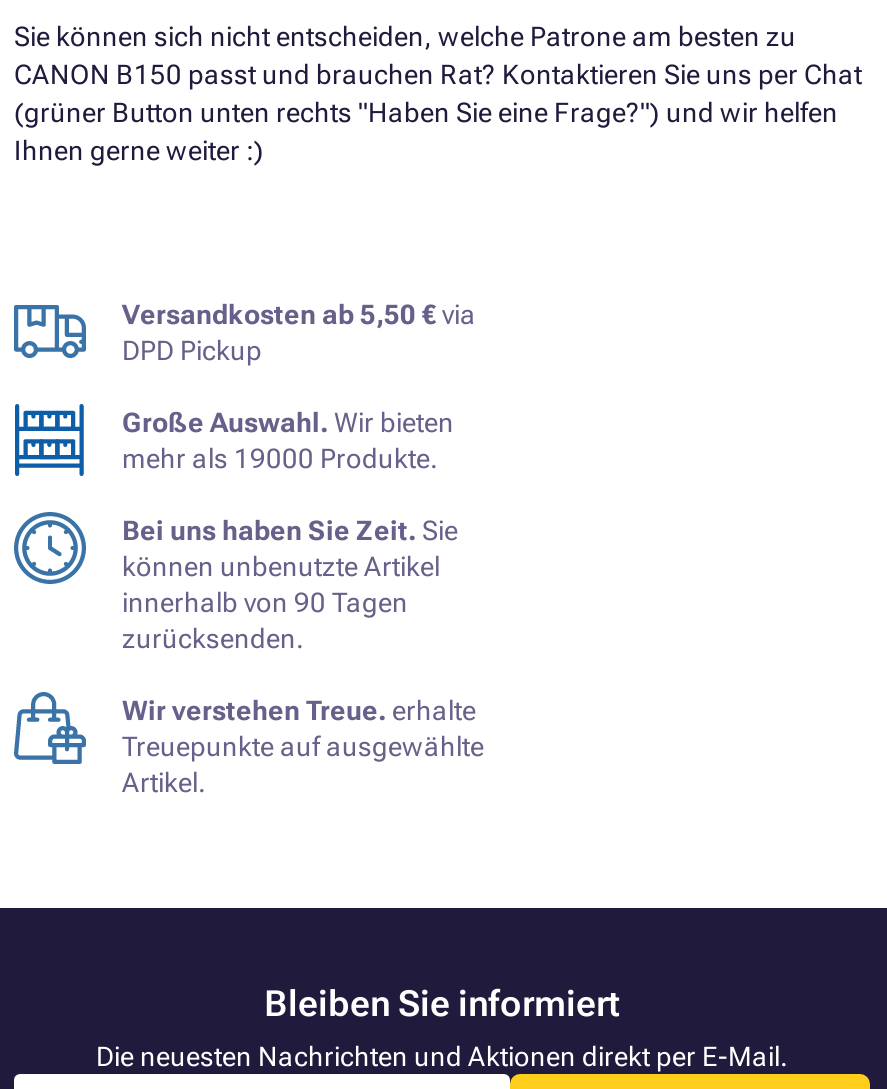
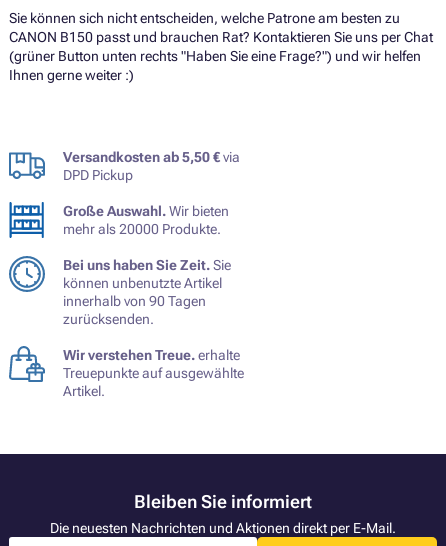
- mehr als 19000 Produkte.
+ mehr als 20000 Produkte.
